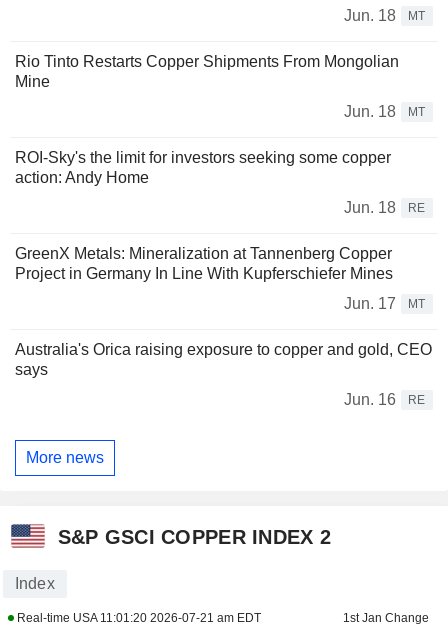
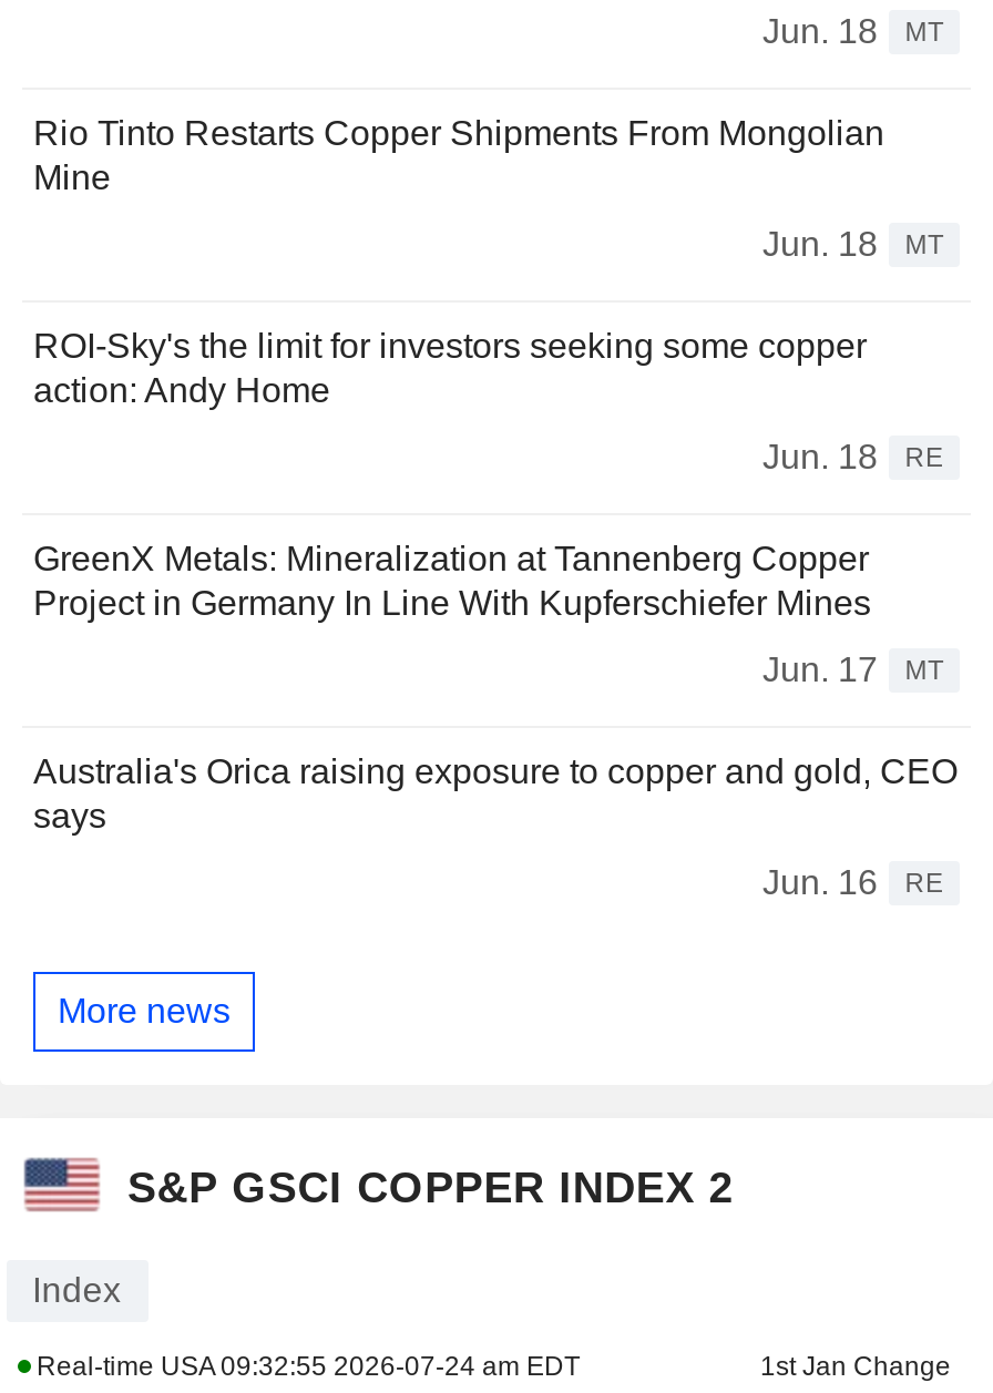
- Real-time USA 11:01:20 2026-07-21 am EDT
+ Real-time USA 09:32:55 2026-07-24 am EDT
